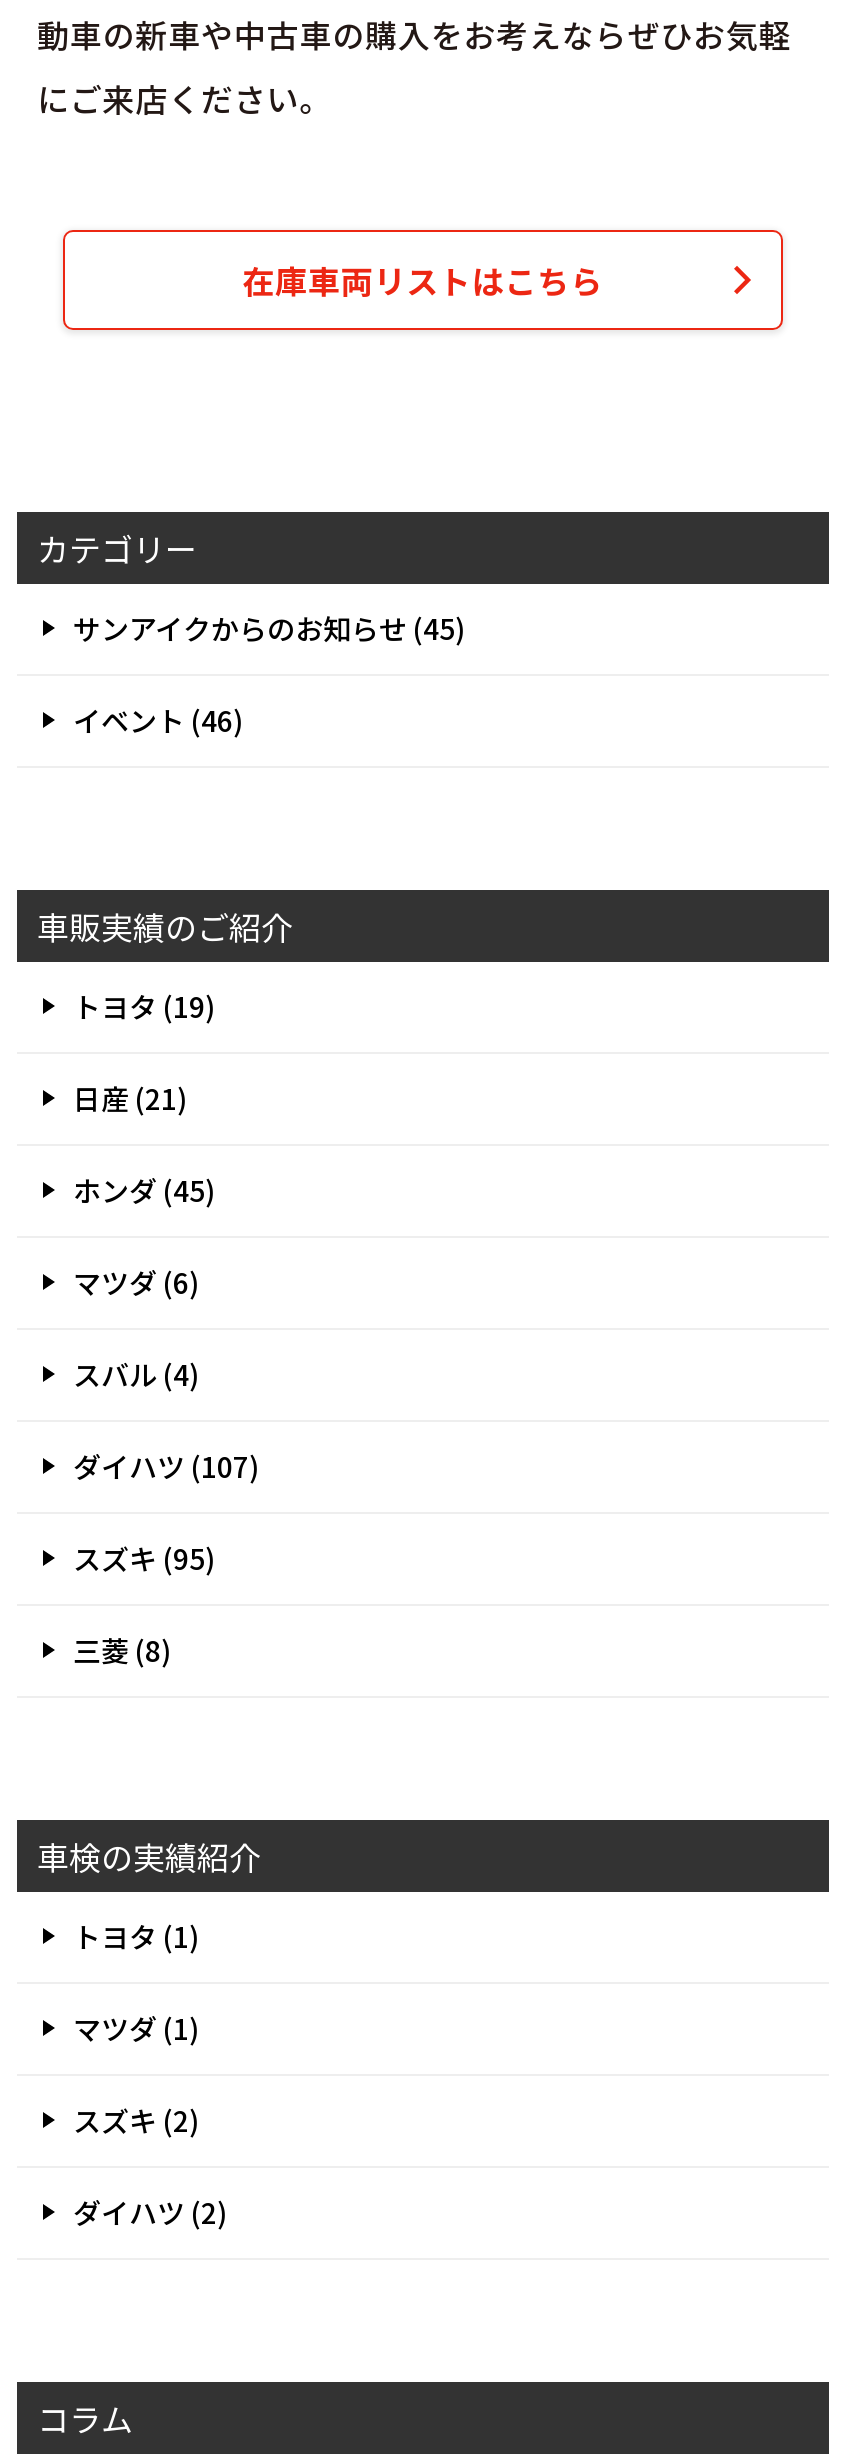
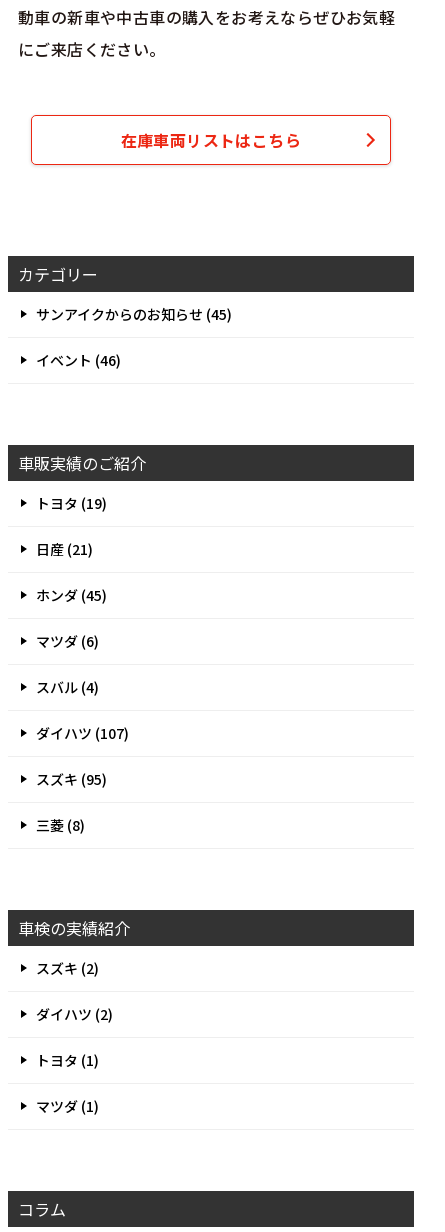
moved down: トヨタ (1) | マツダ (1)

moved up: スズキ (2) | ダイハツ (2)
